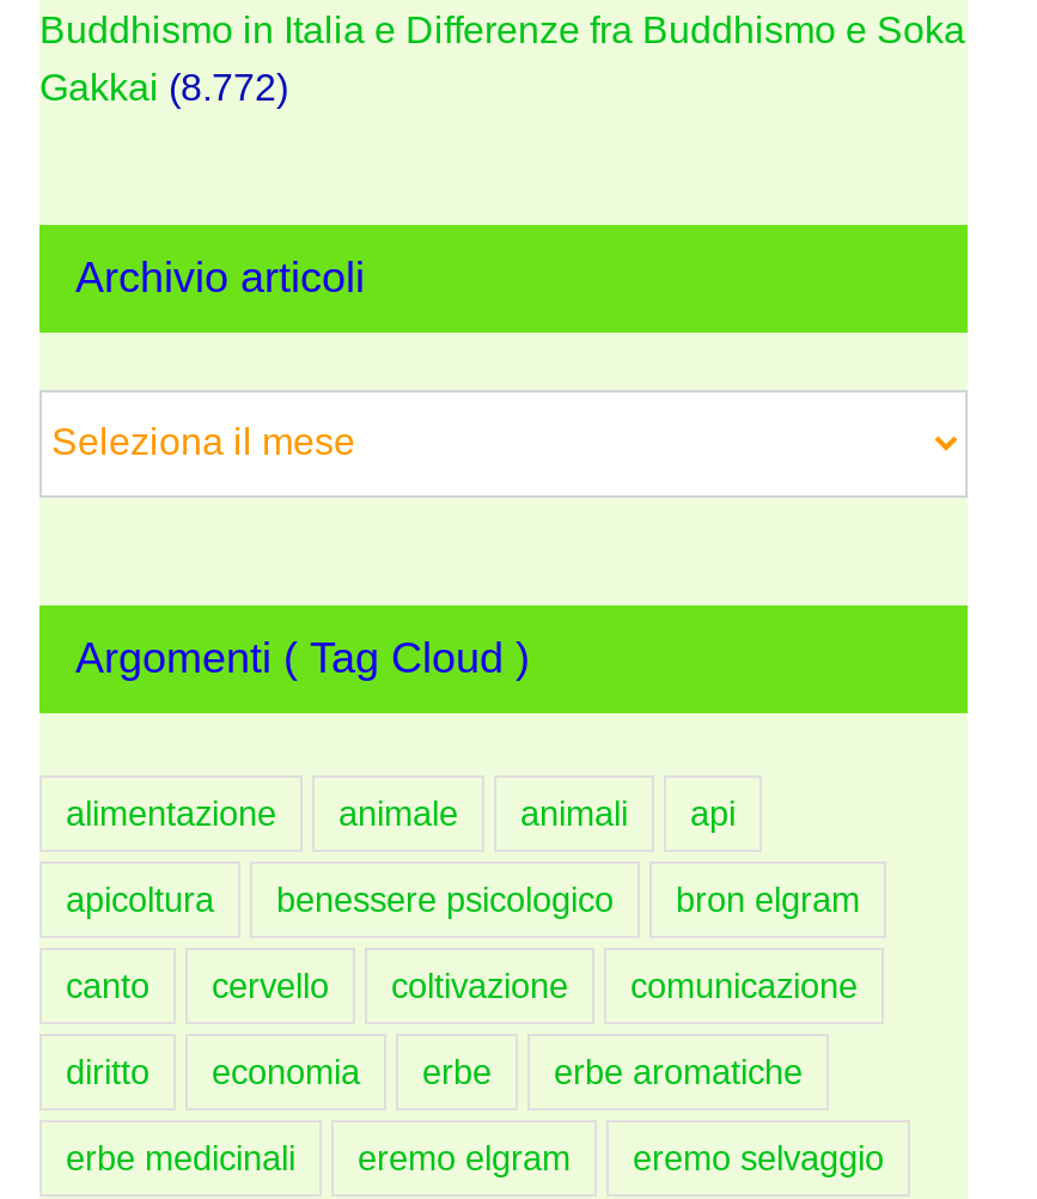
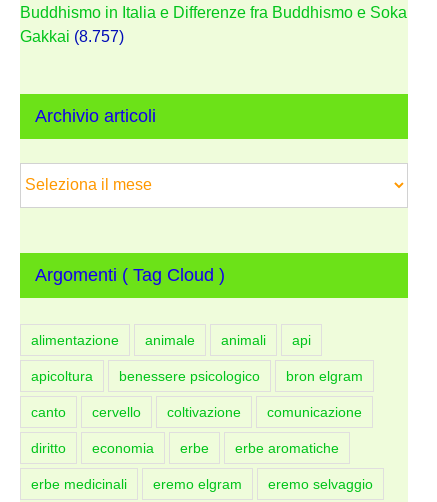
- Gakkai (8.772)
+ Gakkai (8.757)
